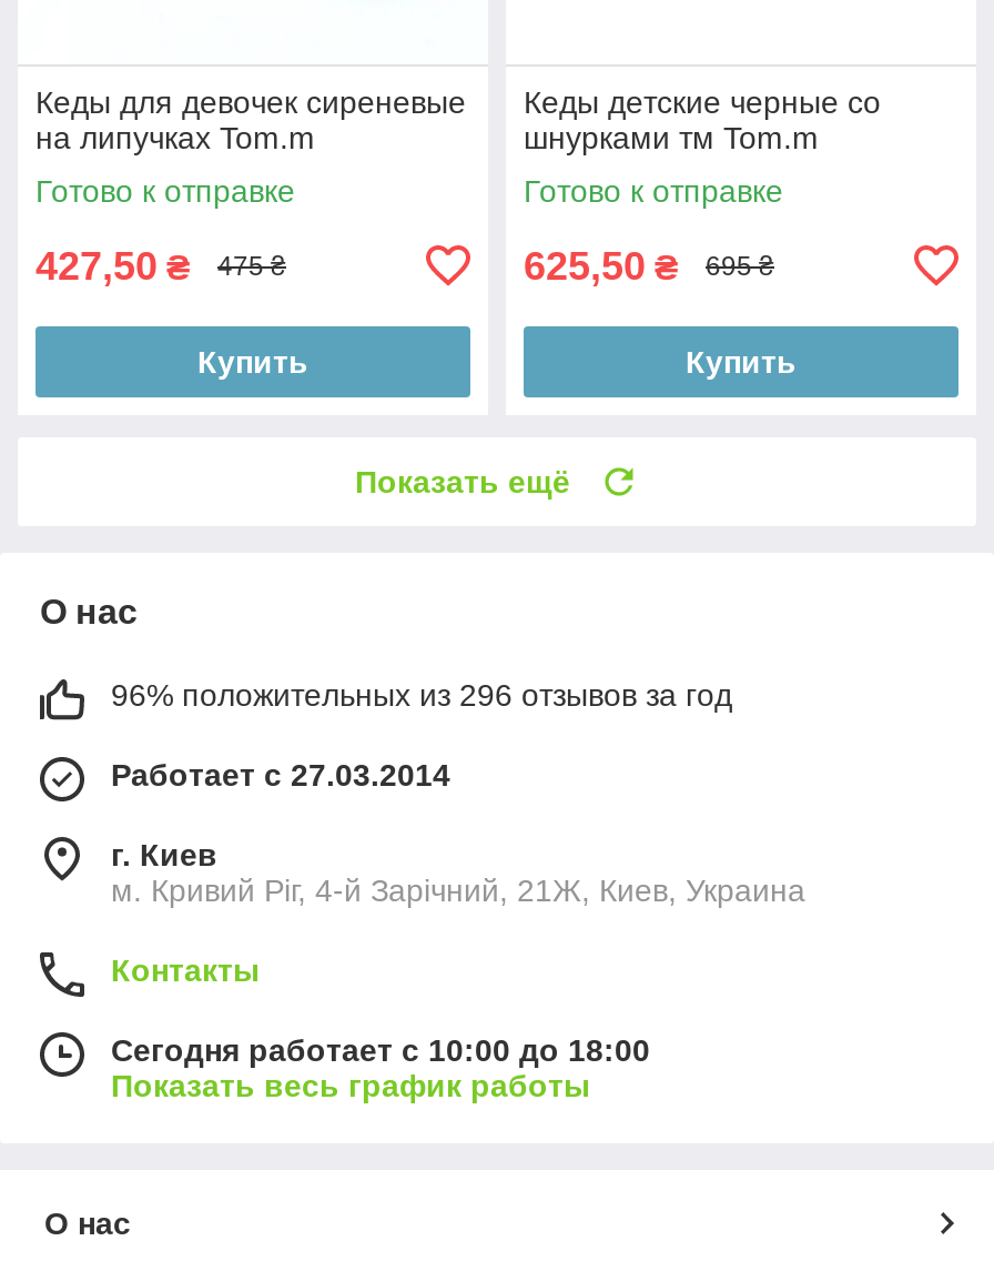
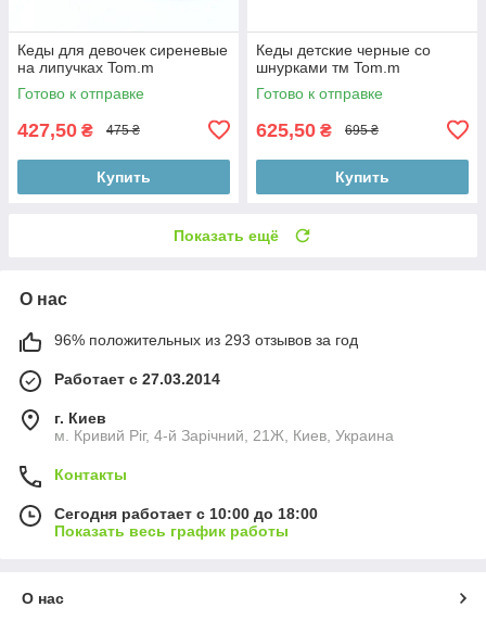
- 96% положительных из 296 отзывов за год
+ 96% положительных из 293 отзывов за год
